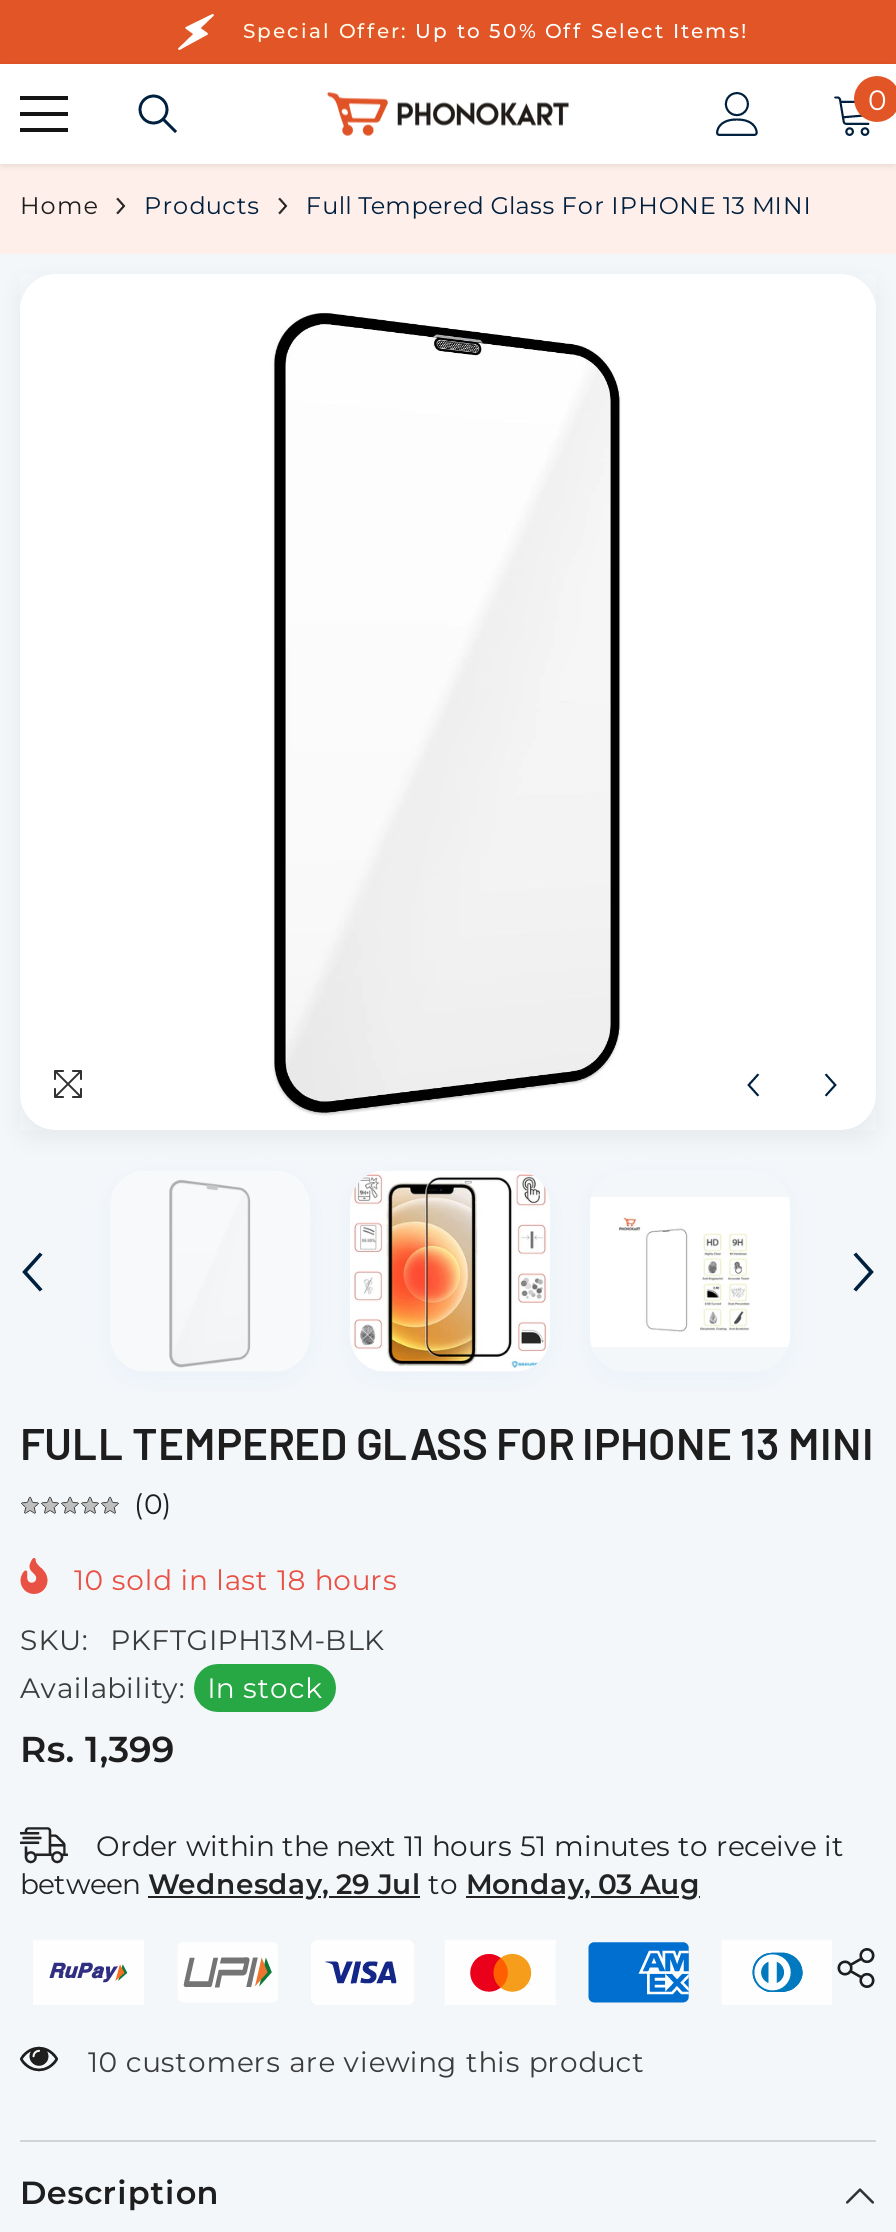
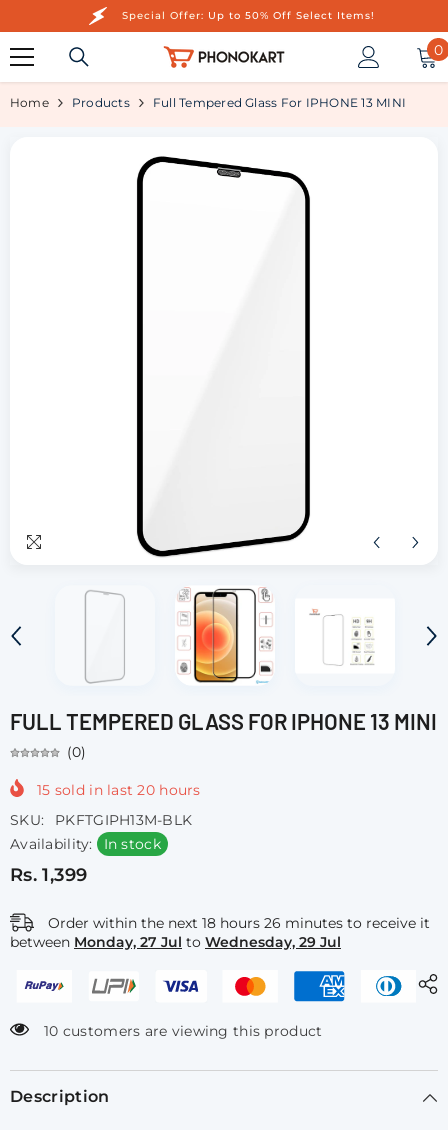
- 10 sold in last 18 hours
+ 15 sold in last 20 hours

- Order within the next 11 hours 51 minutes to receive it
+ Order within the next 18 hours 26 minutes to receive it

- between Wednesday, 29 Jul to Monday, 03 Aug
+ between Monday, 27 Jul to Wednesday, 29 Jul
